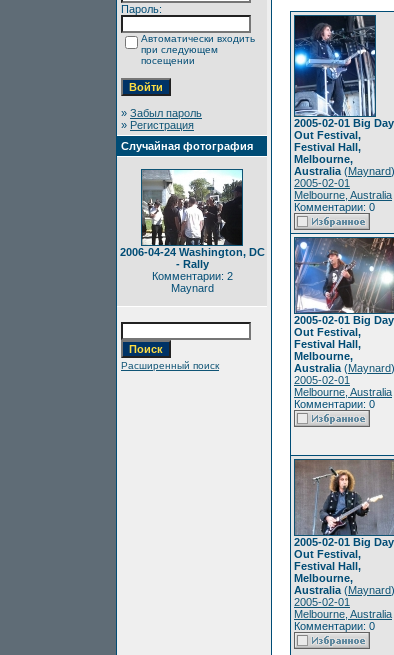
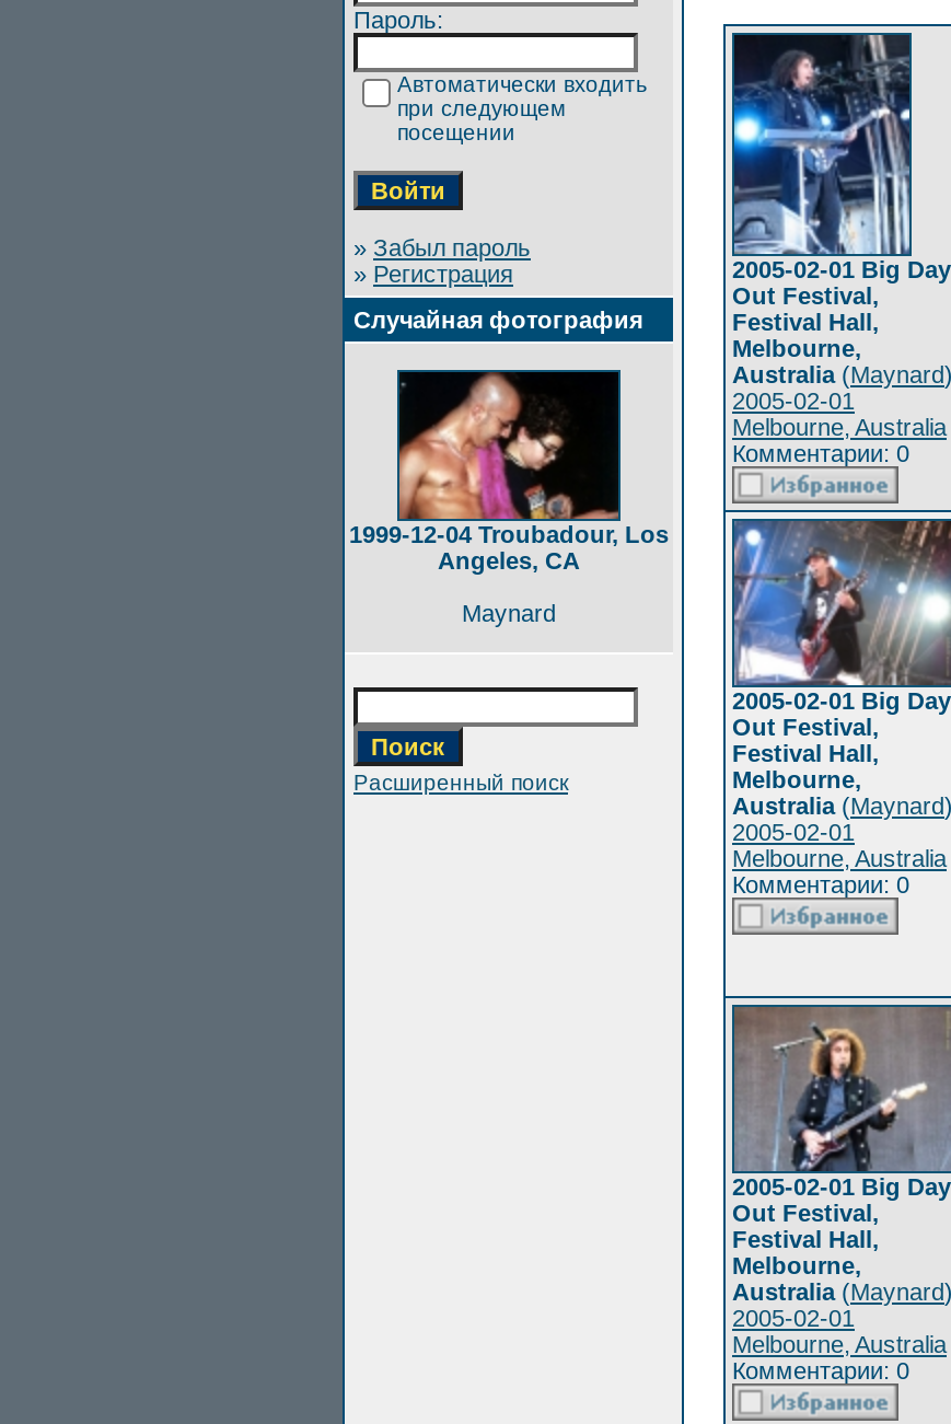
- [image]
- 2006-04-24 Washington, DC
- - Rally
- Комментарии: 2
+ [image]
+ 1999-12-04 Troubadour, Los
+ Angeles, CA
